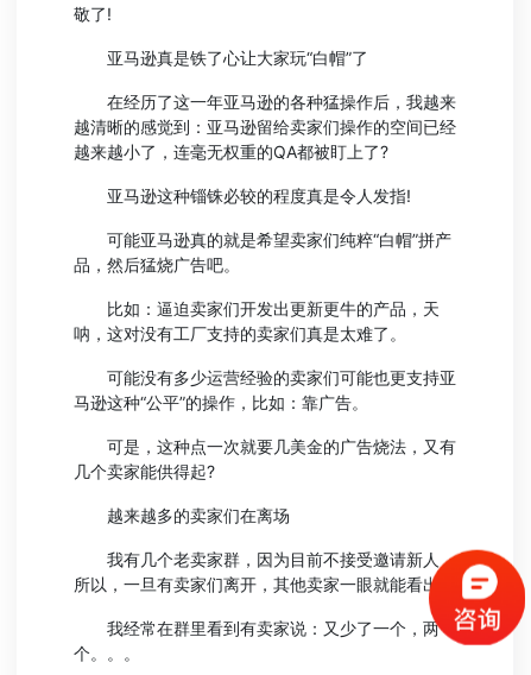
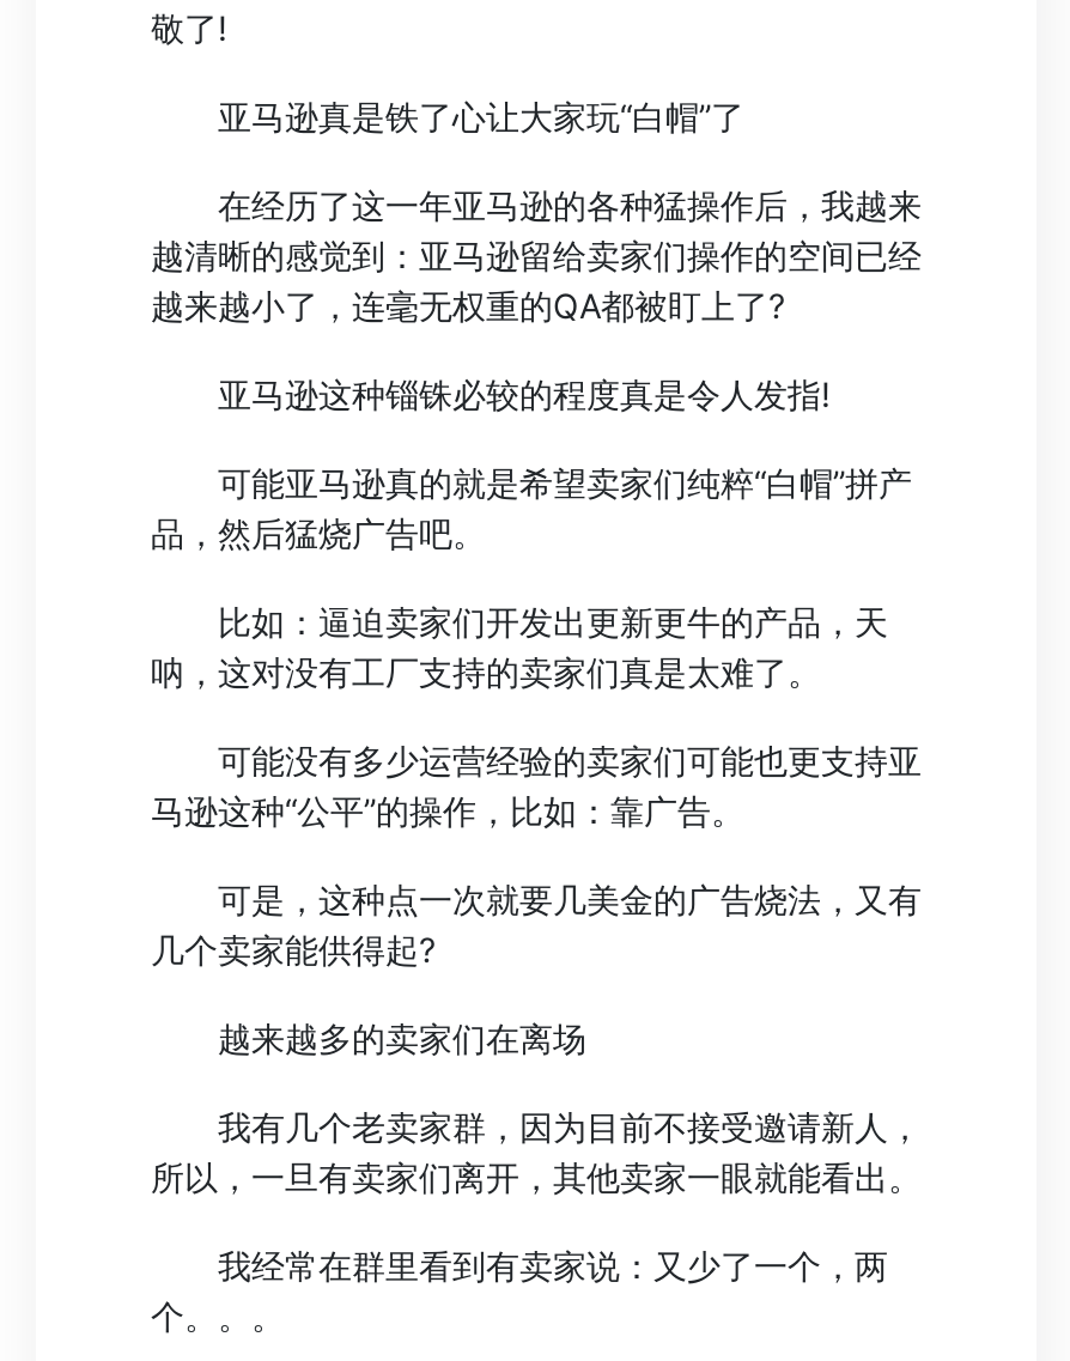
- [image]
